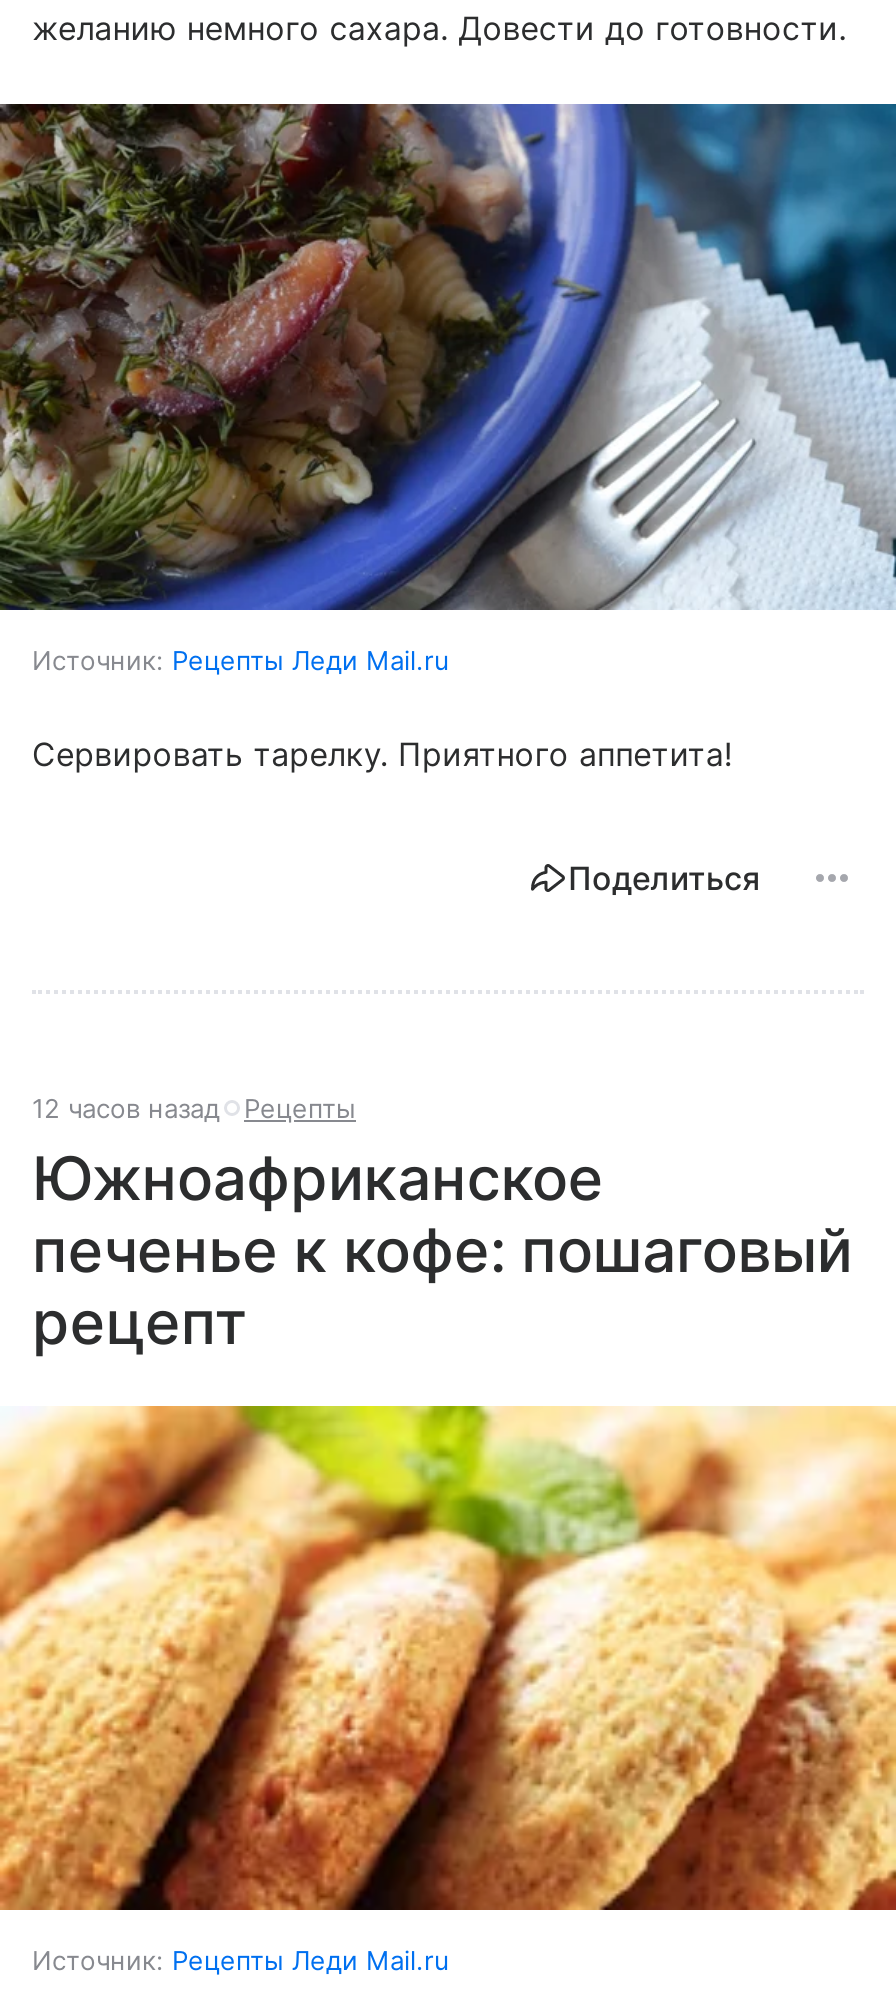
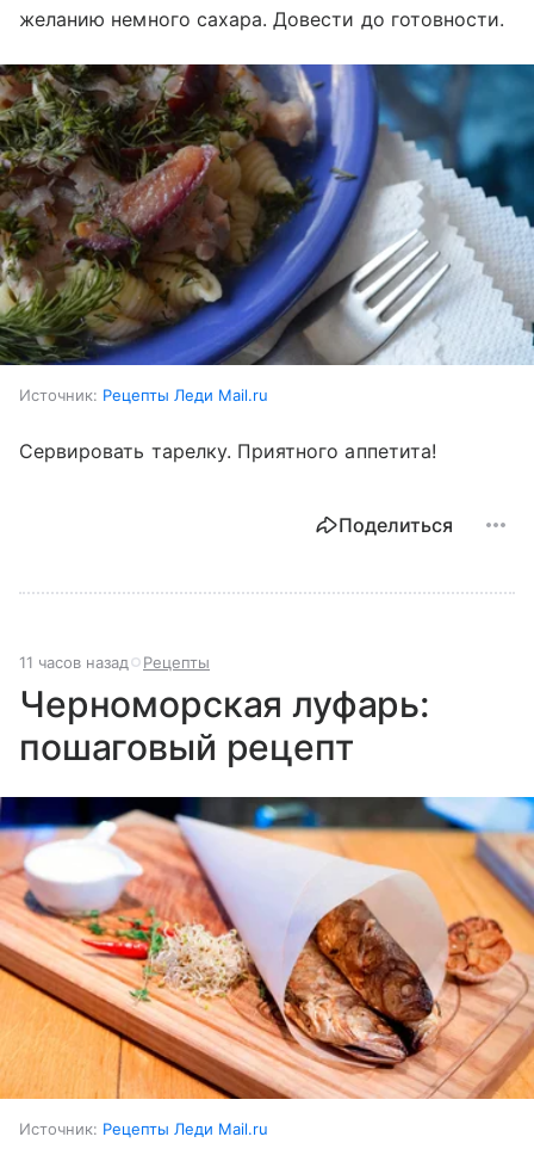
- 12 часов назад Рецепты
+ 11 часов назад Рецепты

- Южноафриканское
- печенье к кофе: пошаговый
- рецепт
+ Черноморская луфарь:
+ пошаговый рецепт

- [image]
+ [image]
